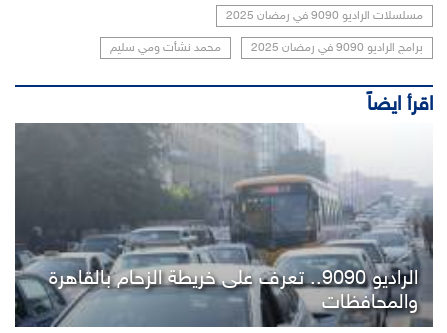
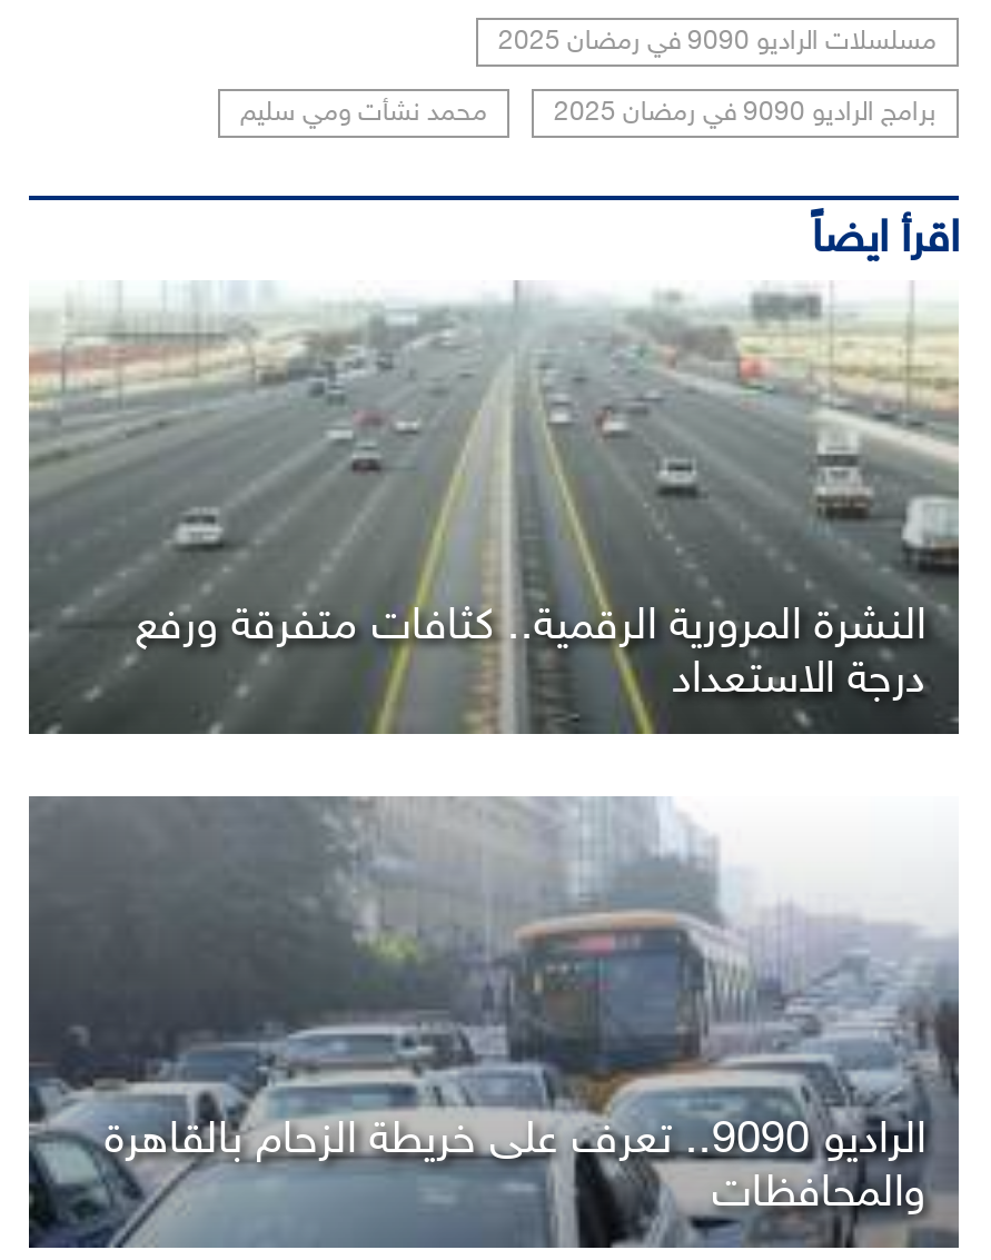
+ [image]
+ النشرة المرورية الرقمية.. كثافات متفرقة ورفع
+ درجة الاستعداد
